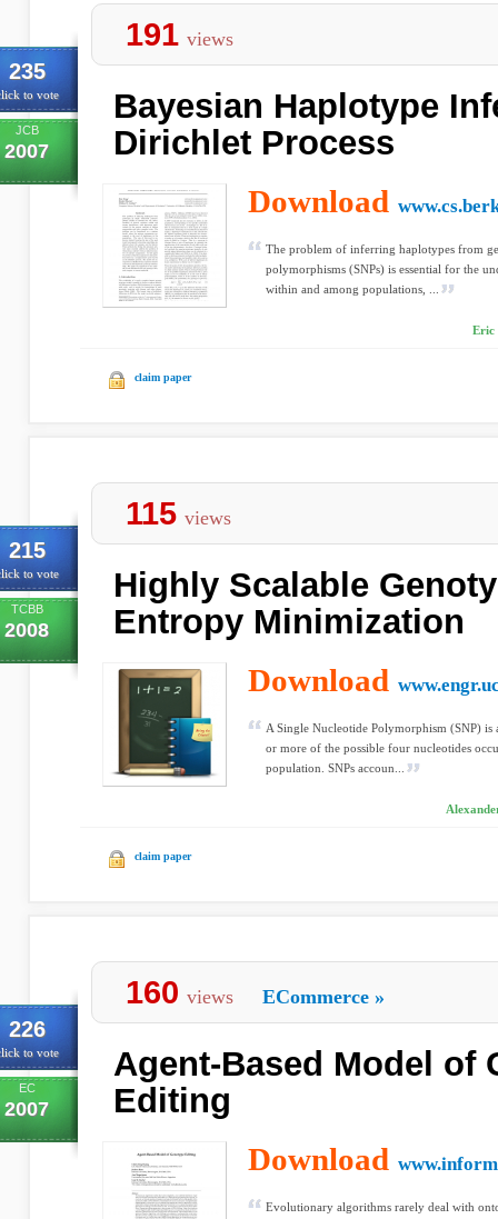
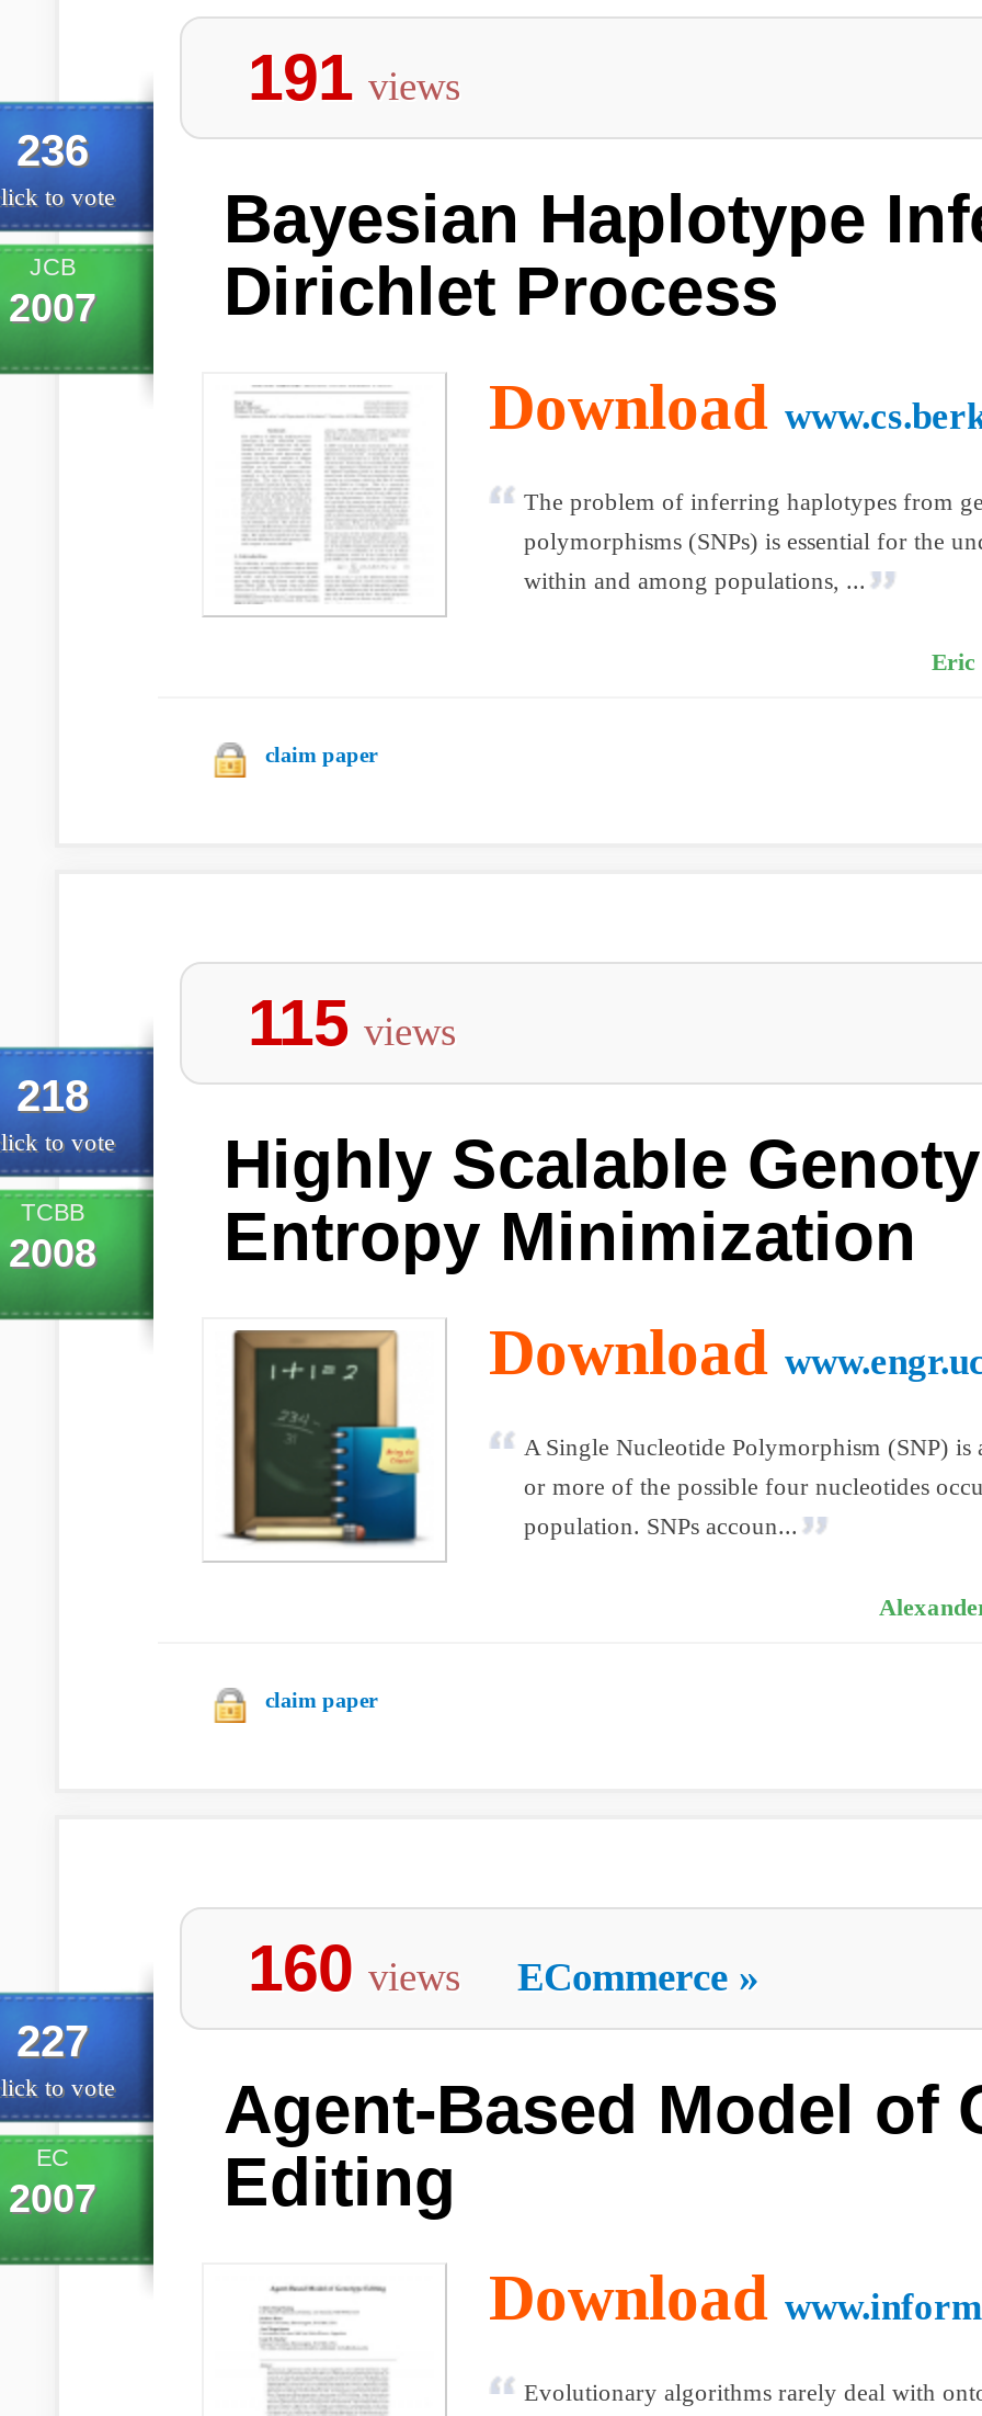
- 235
+ 236

- 215
+ 218

- 226
+ 227
